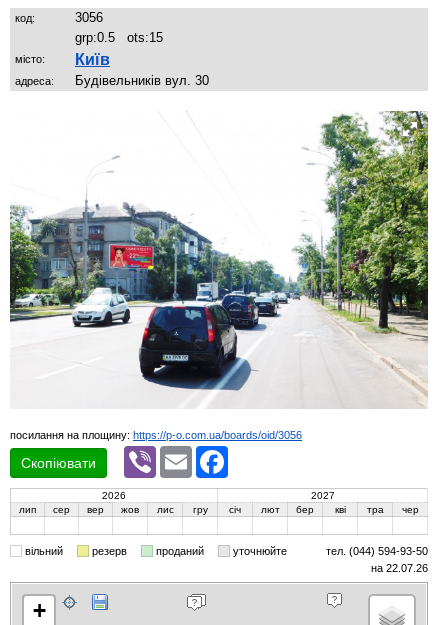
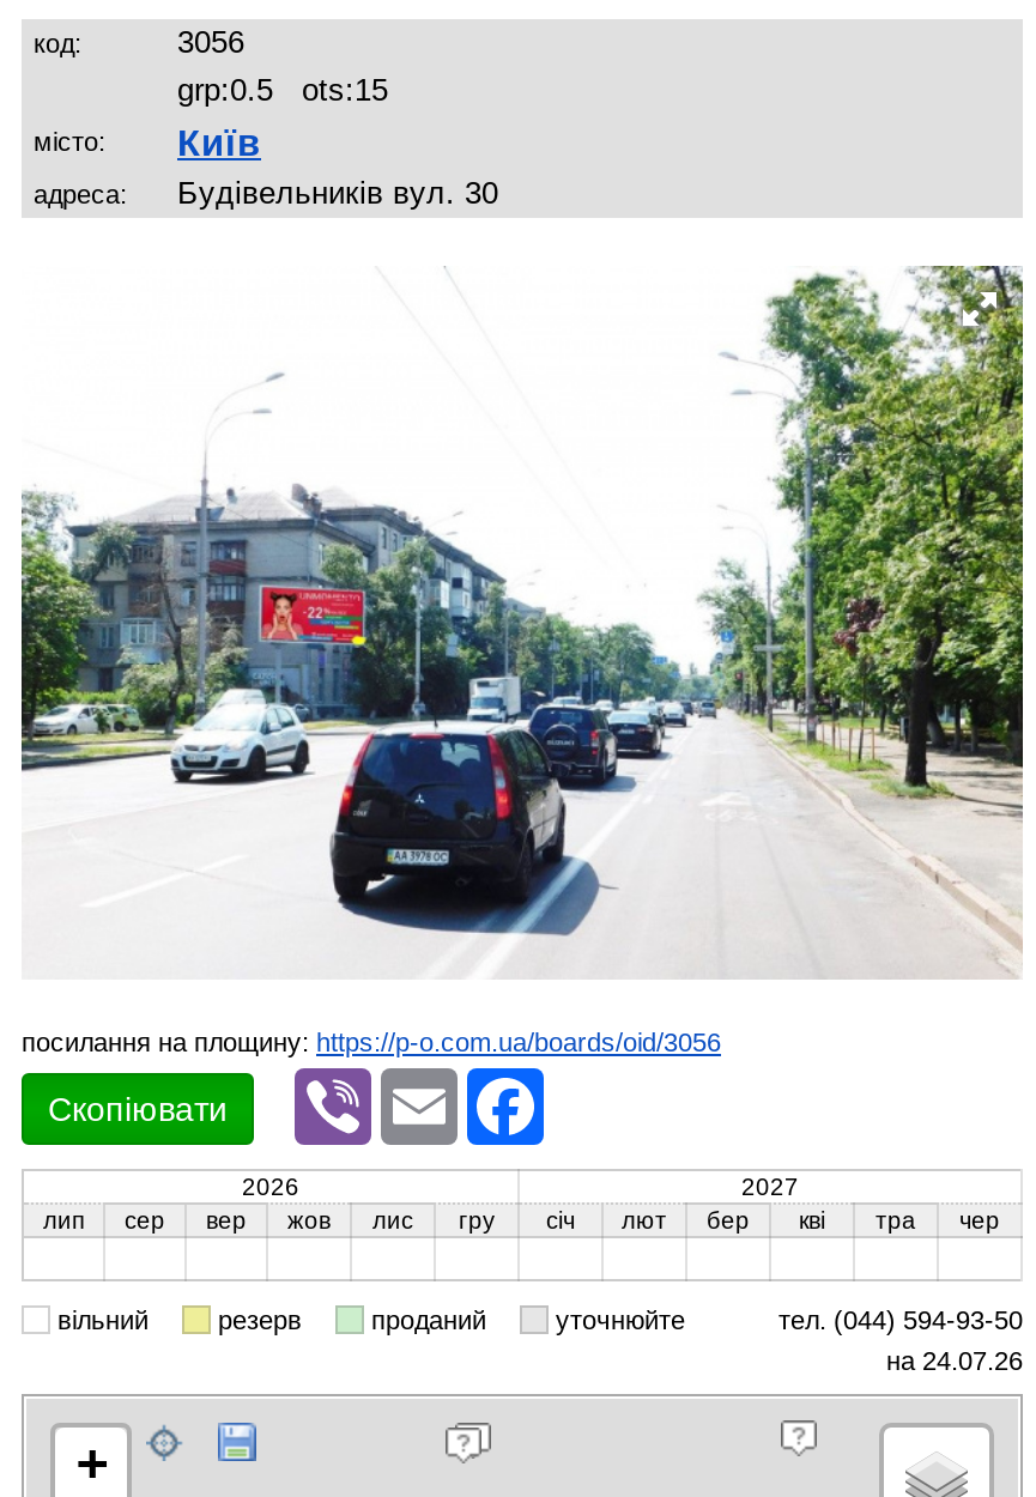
- на 22.07.26
+ на 24.07.26
